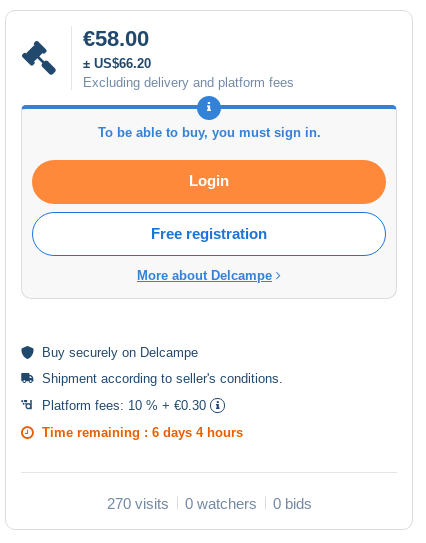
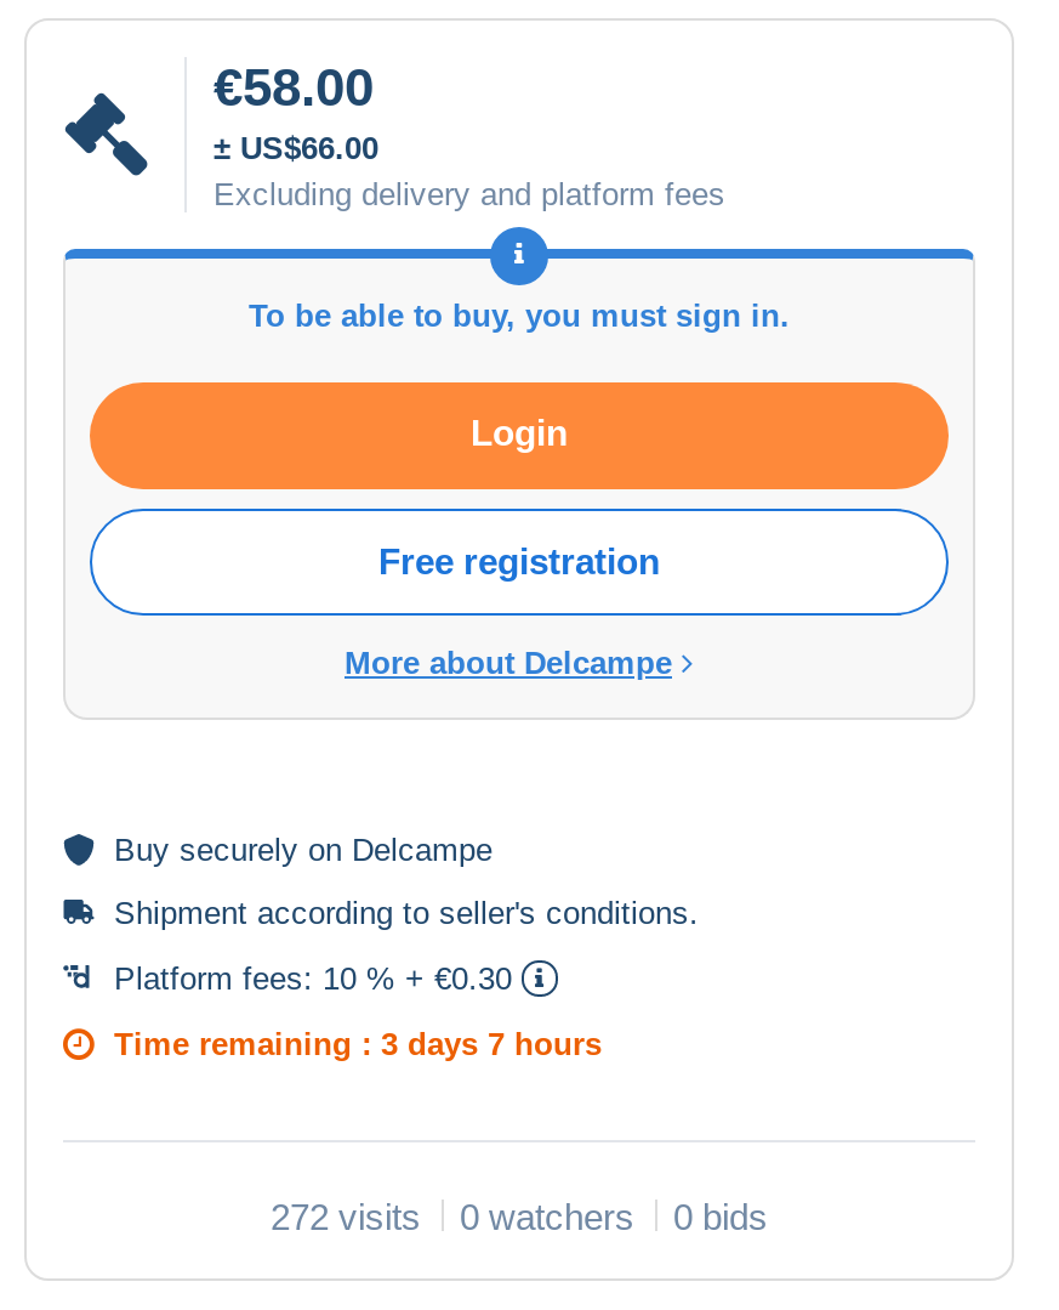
- ± US$66.20
+ ± US$66.00

- Time remaining : 6 days 4 hours
+ Time remaining : 3 days 7 hours

- 270 visits 0 watchers 0 bids
+ 272 visits 0 watchers 0 bids
